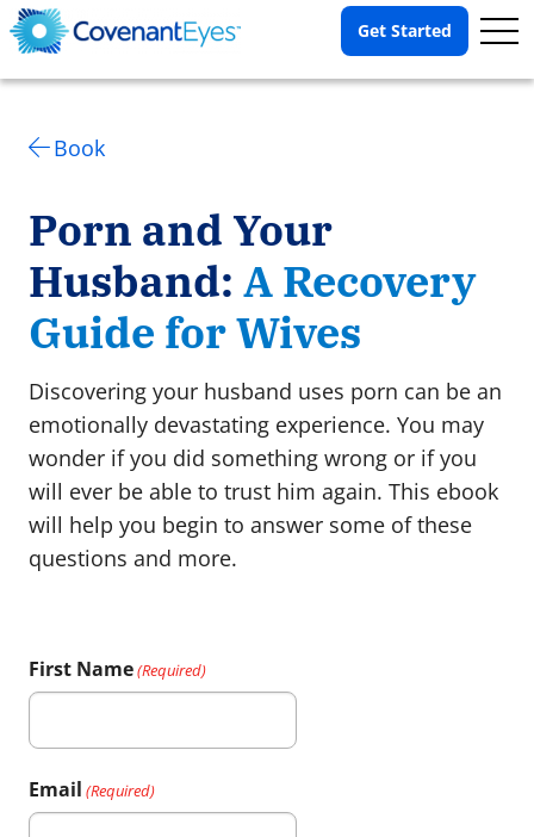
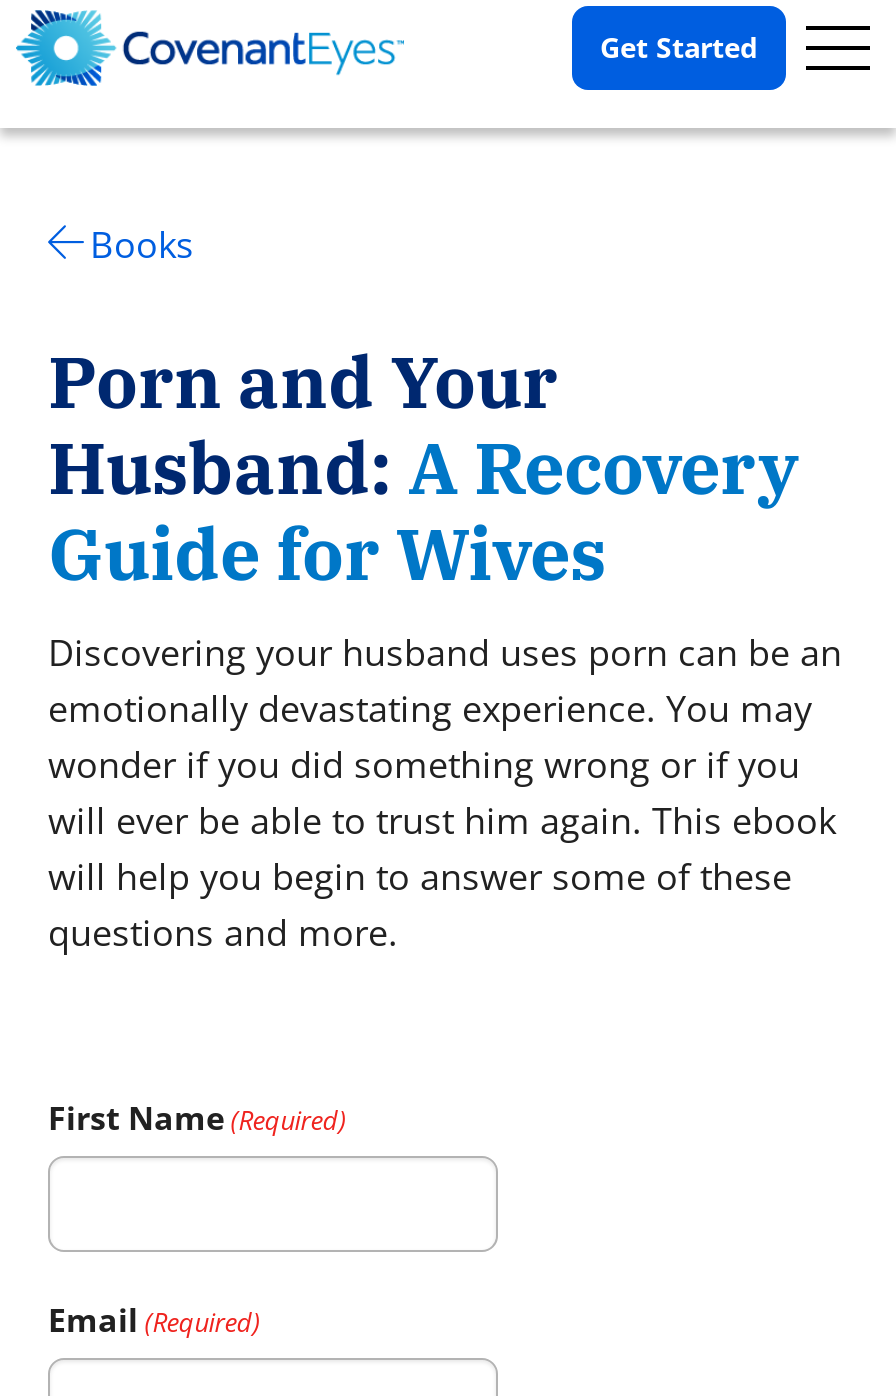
- Book
+ Books
